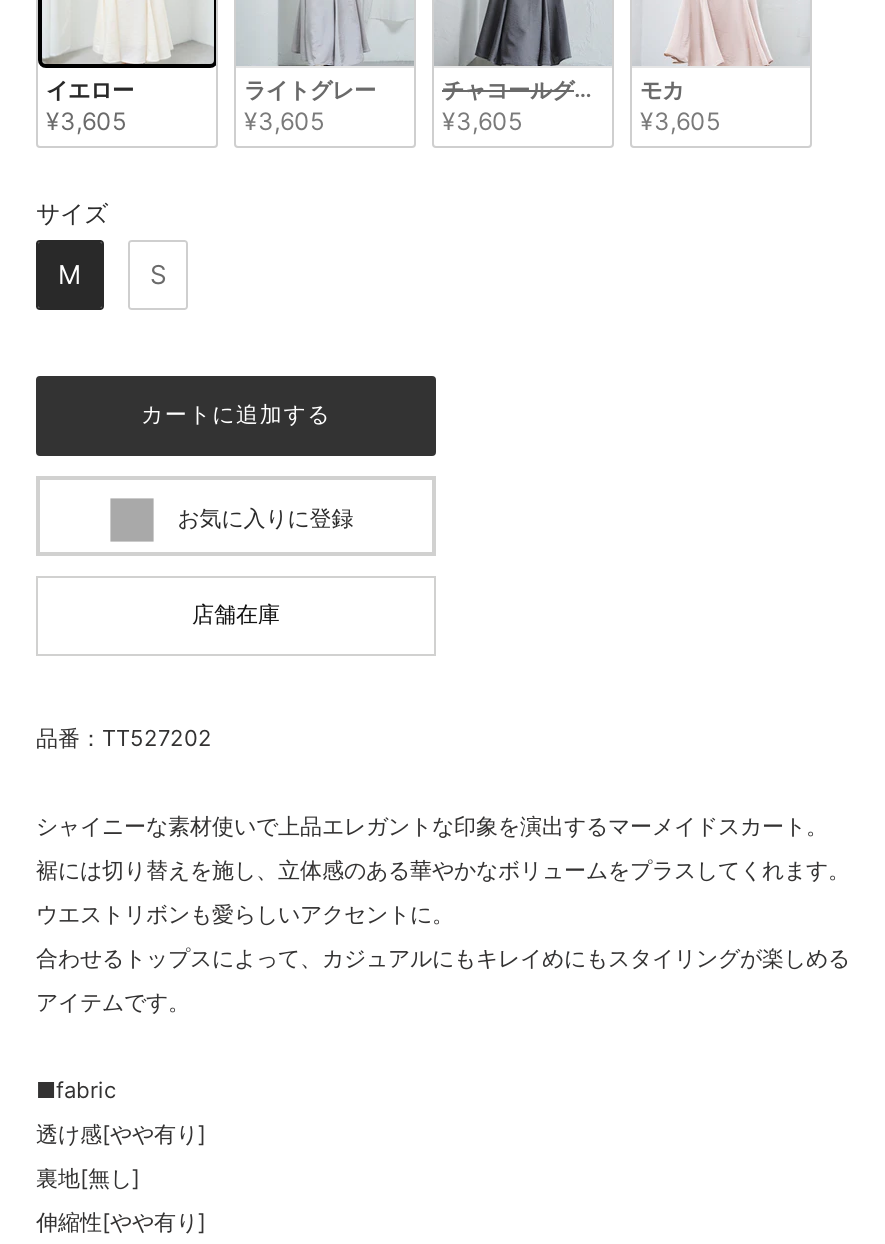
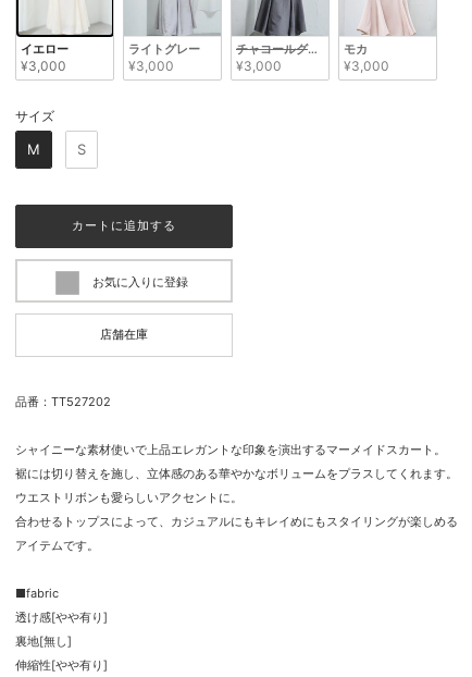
- ¥3,605
+ ¥3,000

- ¥3,605
+ ¥3,000

- ¥3,605
+ ¥3,000

- ¥3,605
+ ¥3,000
